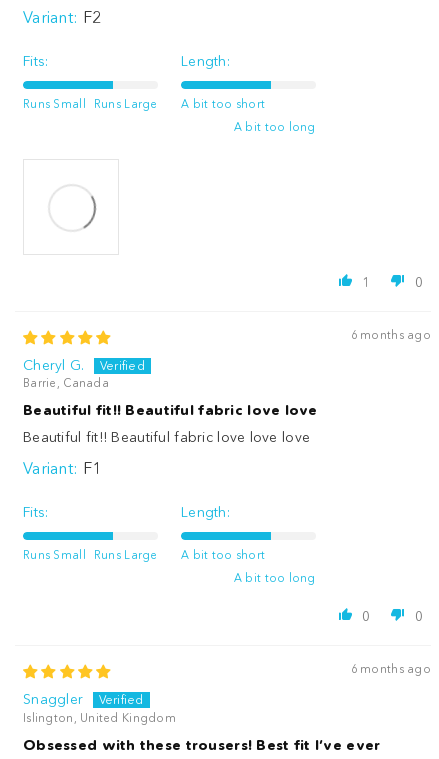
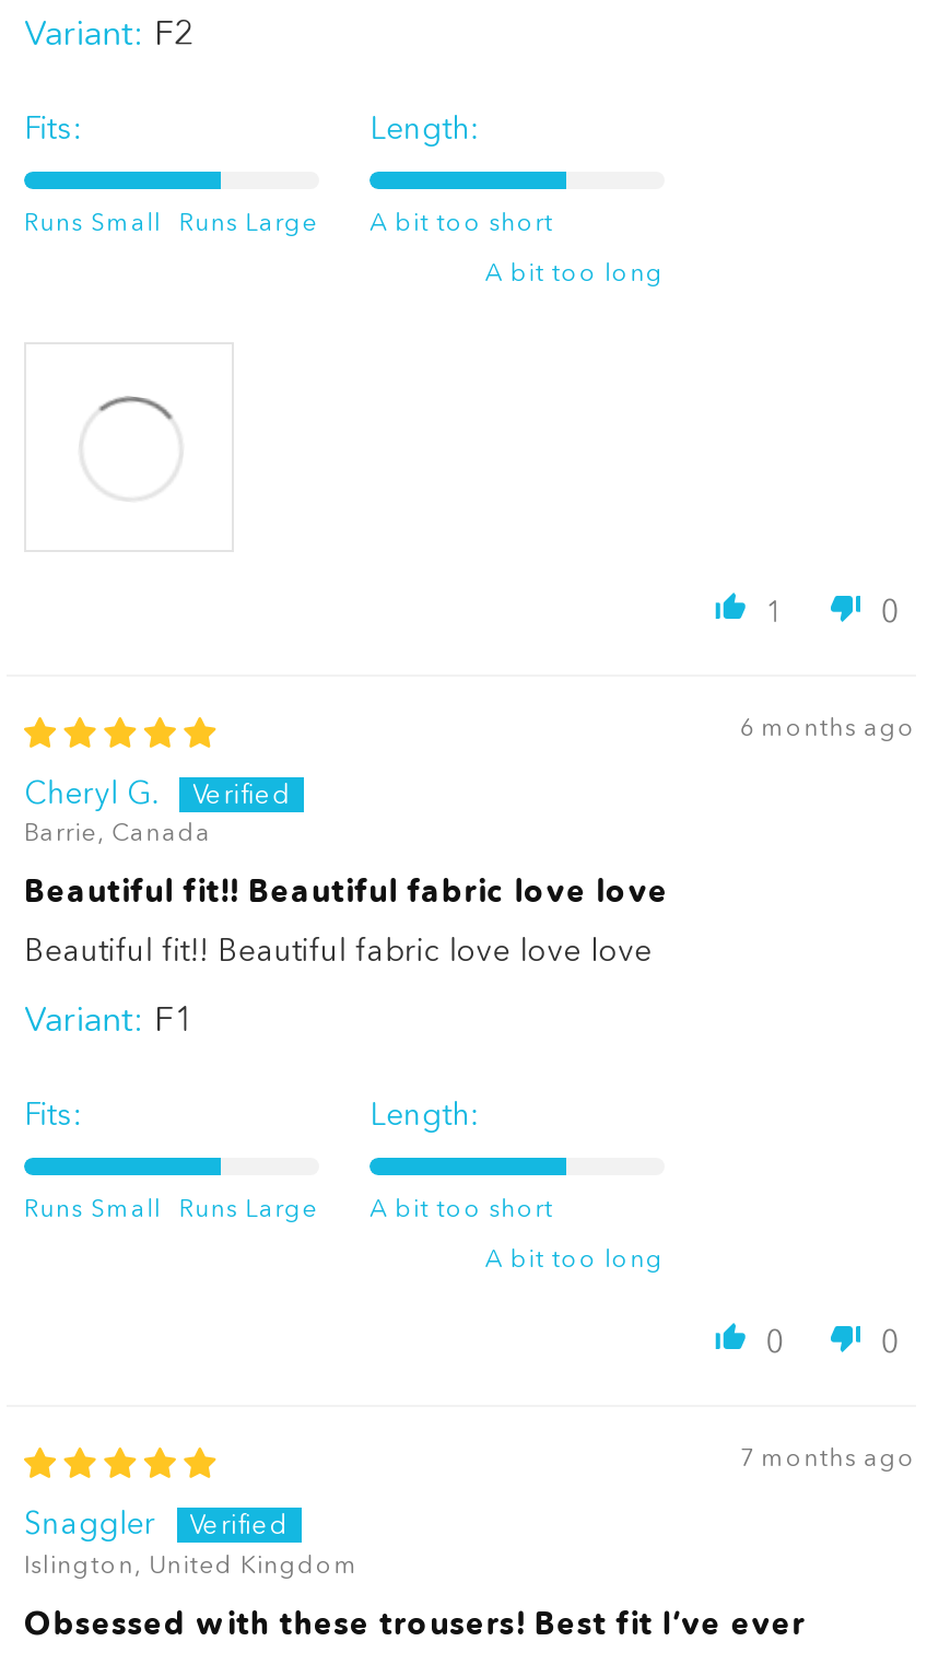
- 6 months ago
+ 7 months ago
